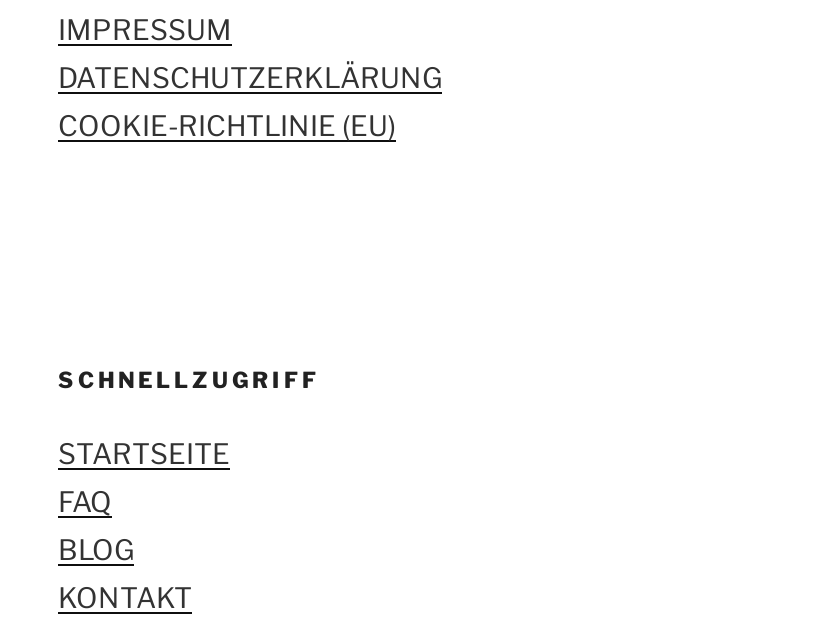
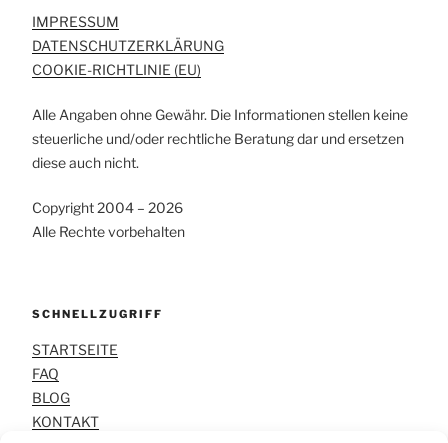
+ Alle Angaben ohne Gewähr. Die Informationen stellen keine
+ steuerliche und/oder rechtliche Beratung dar und ersetzen
+ diese auch nicht.
+ Copyright 2004 – 2026
+ Alle Rechte vorbehalten
